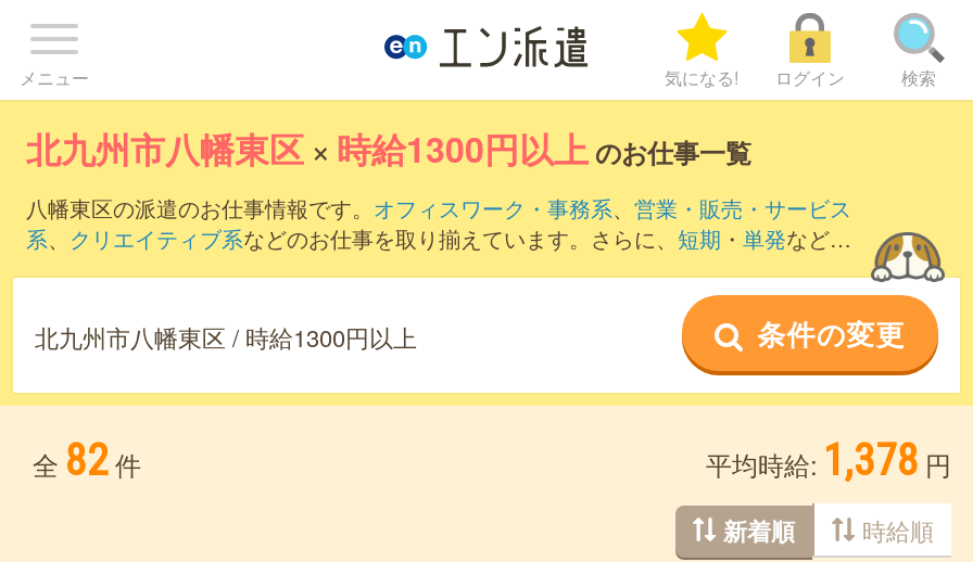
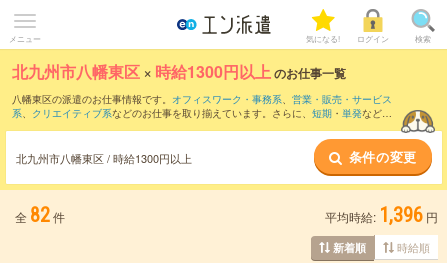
- 平均時給: 1,378 円
+ 平均時給: 1,396 円
